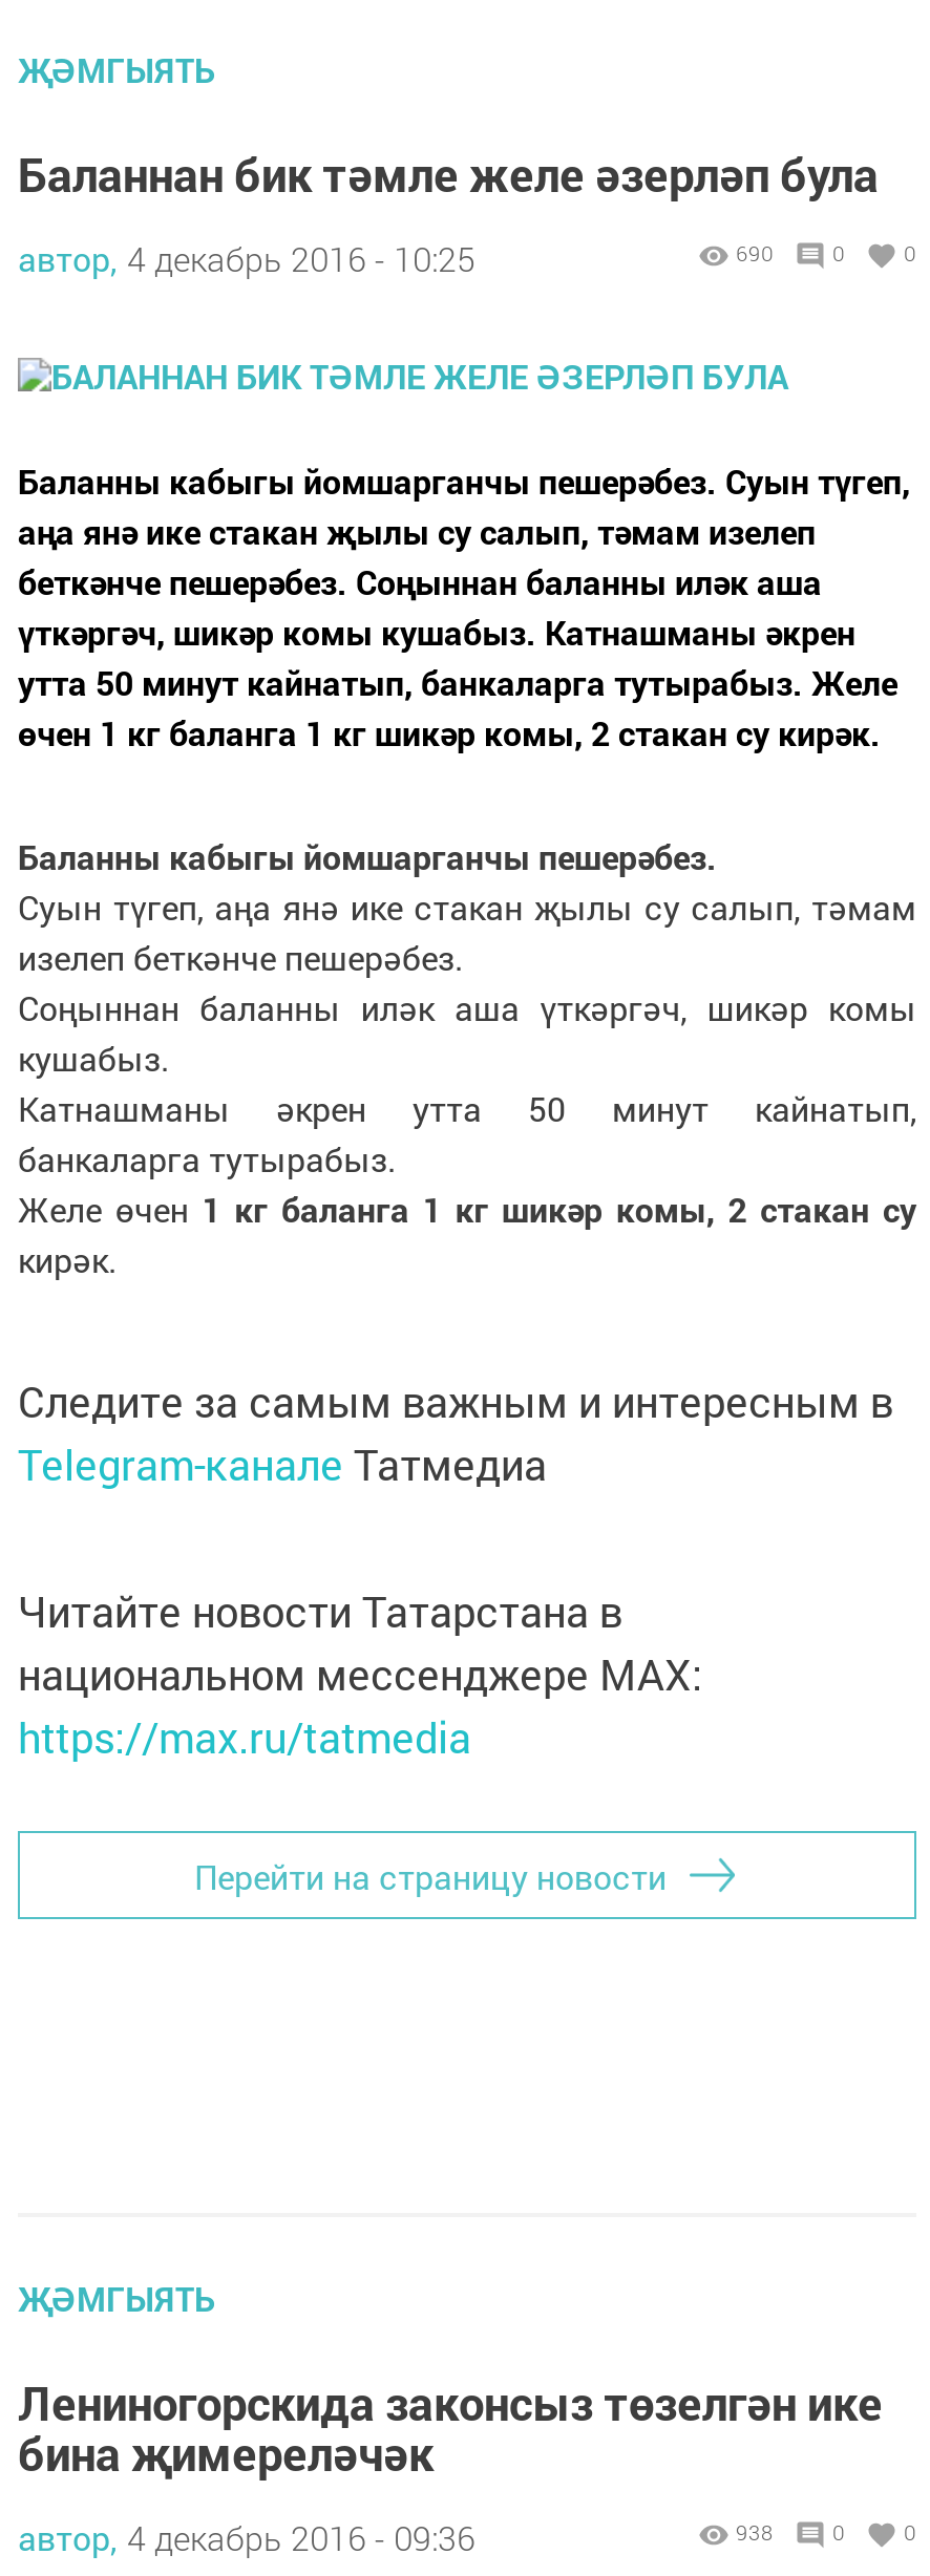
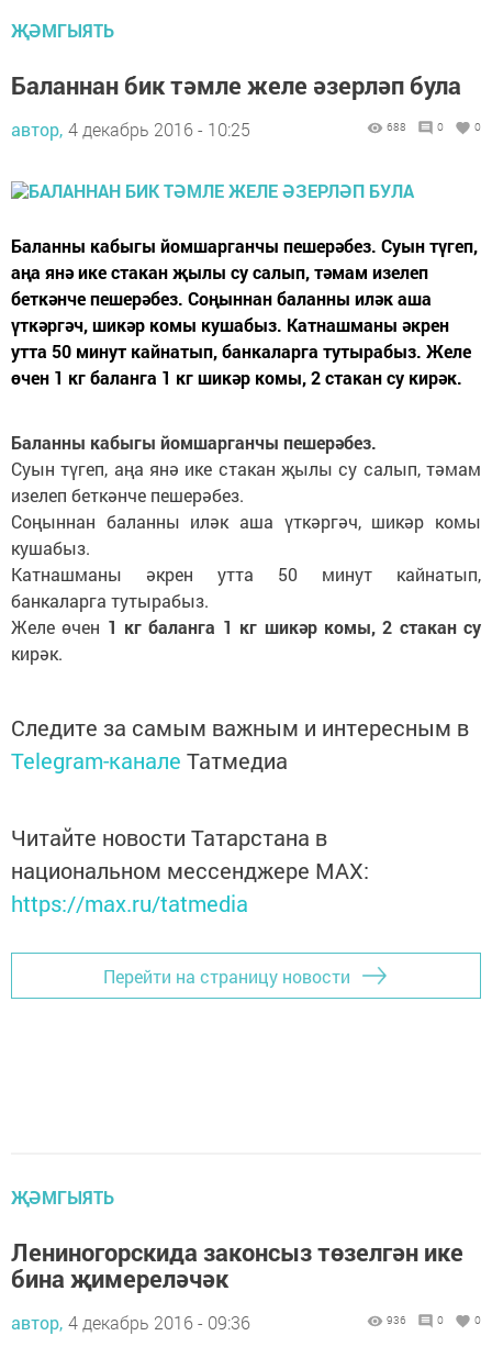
- 690
+ 688

- 938
+ 936
